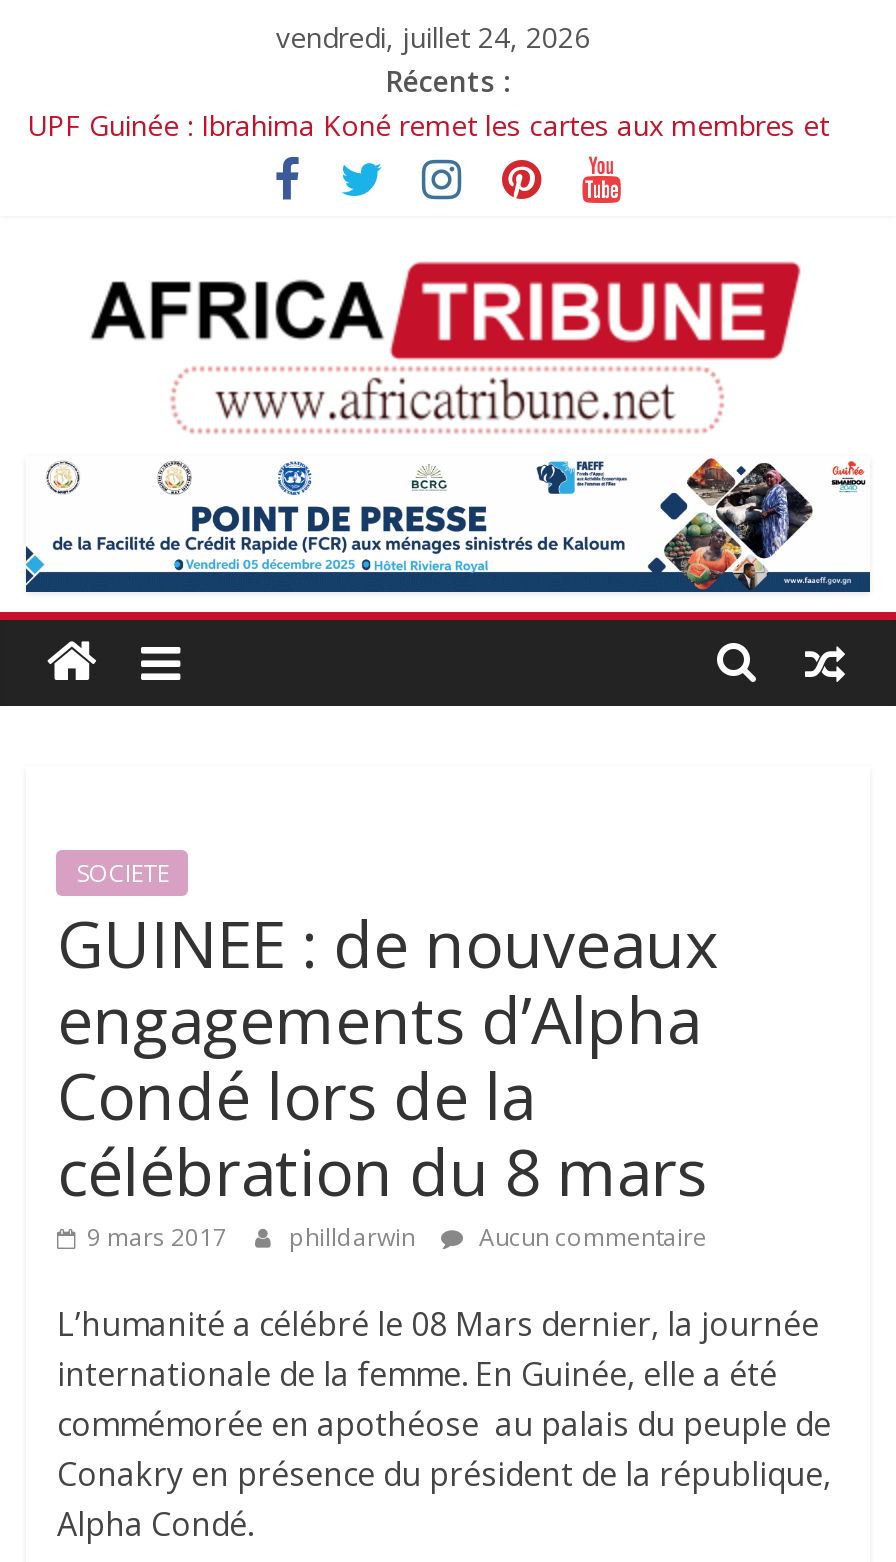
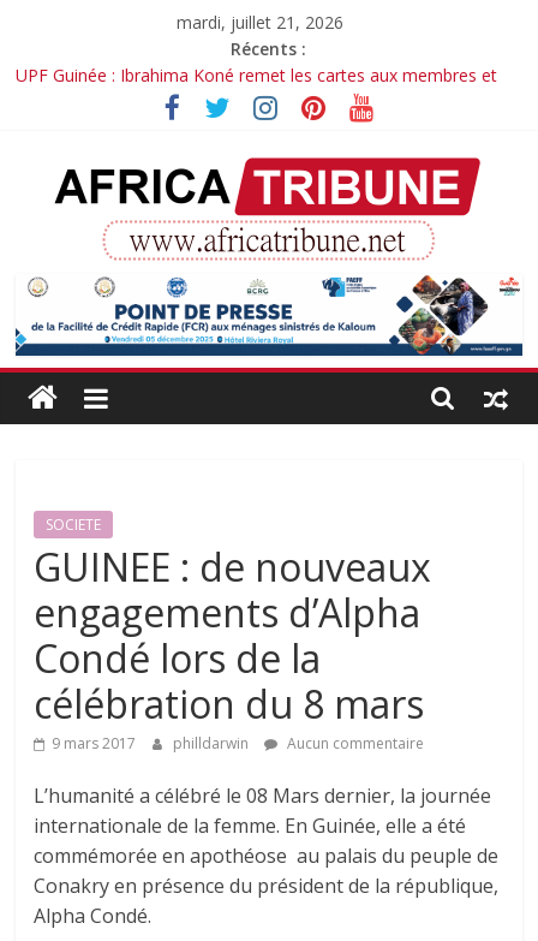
- vendredi, juillet 24, 2026
+ mardi, juillet 21, 2026
